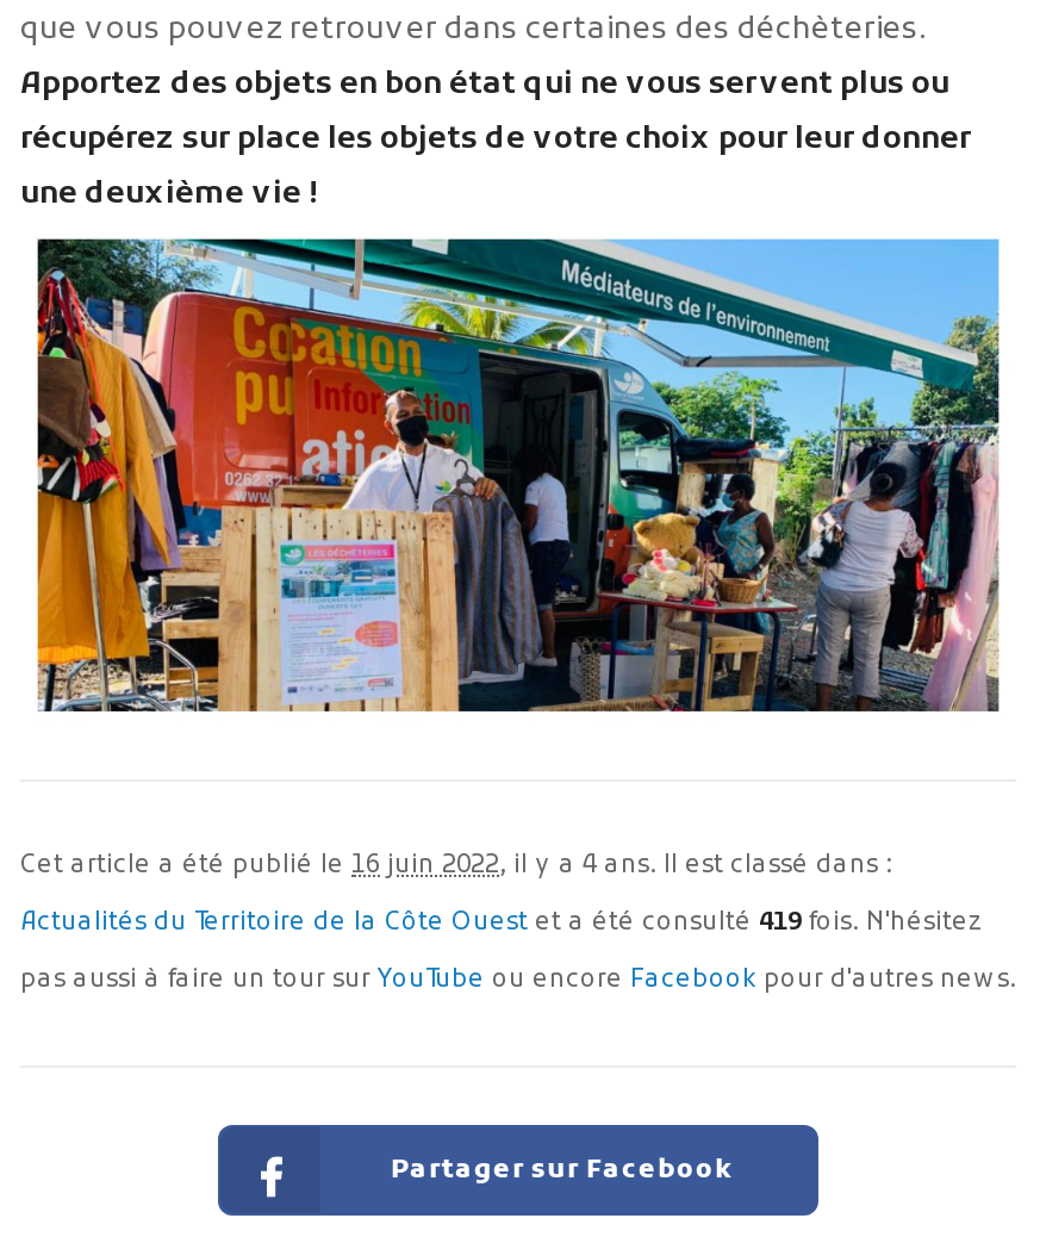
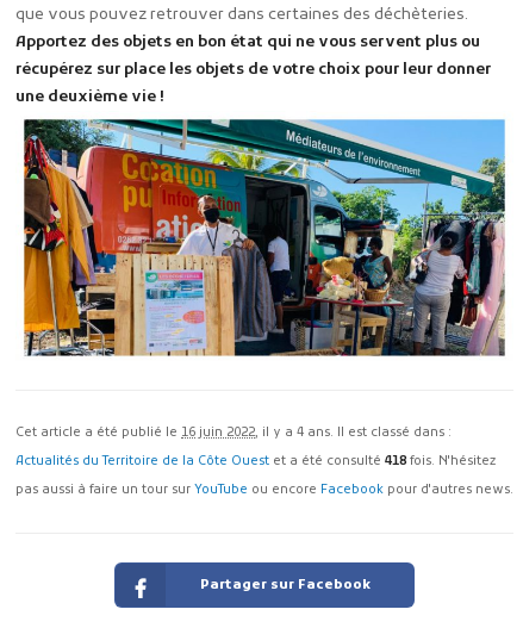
- Actualités du Territoire de la Côte Ouest et a été consulté 419 fois. N'hésitez
+ Actualités du Territoire de la Côte Ouest et a été consulté 418 fois. N'hésitez
